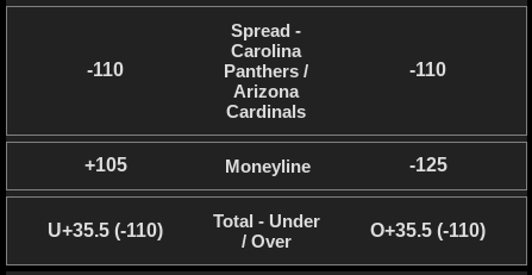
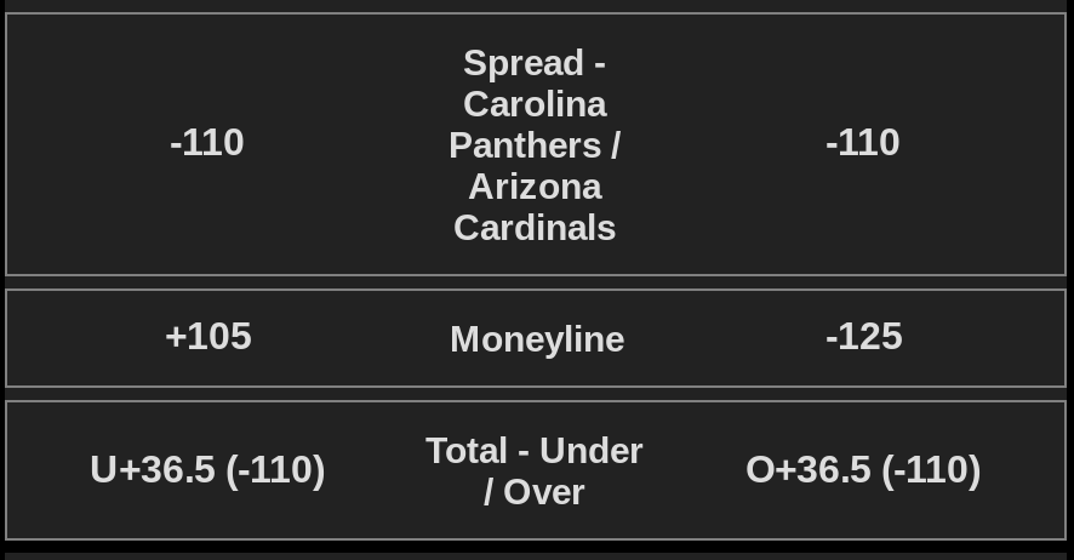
- U+35.5 (-110)
+ U+36.5 (-110)

- O+35.5 (-110)
+ O+36.5 (-110)
